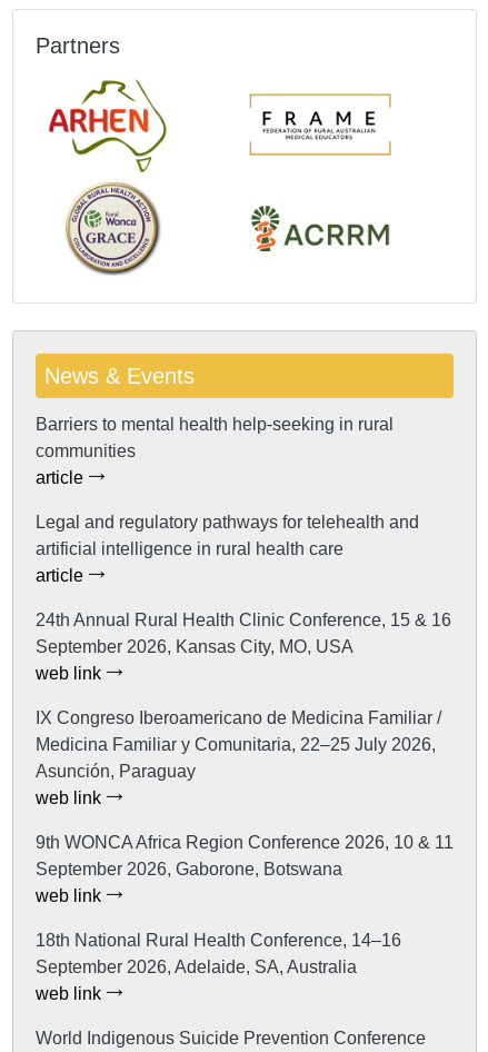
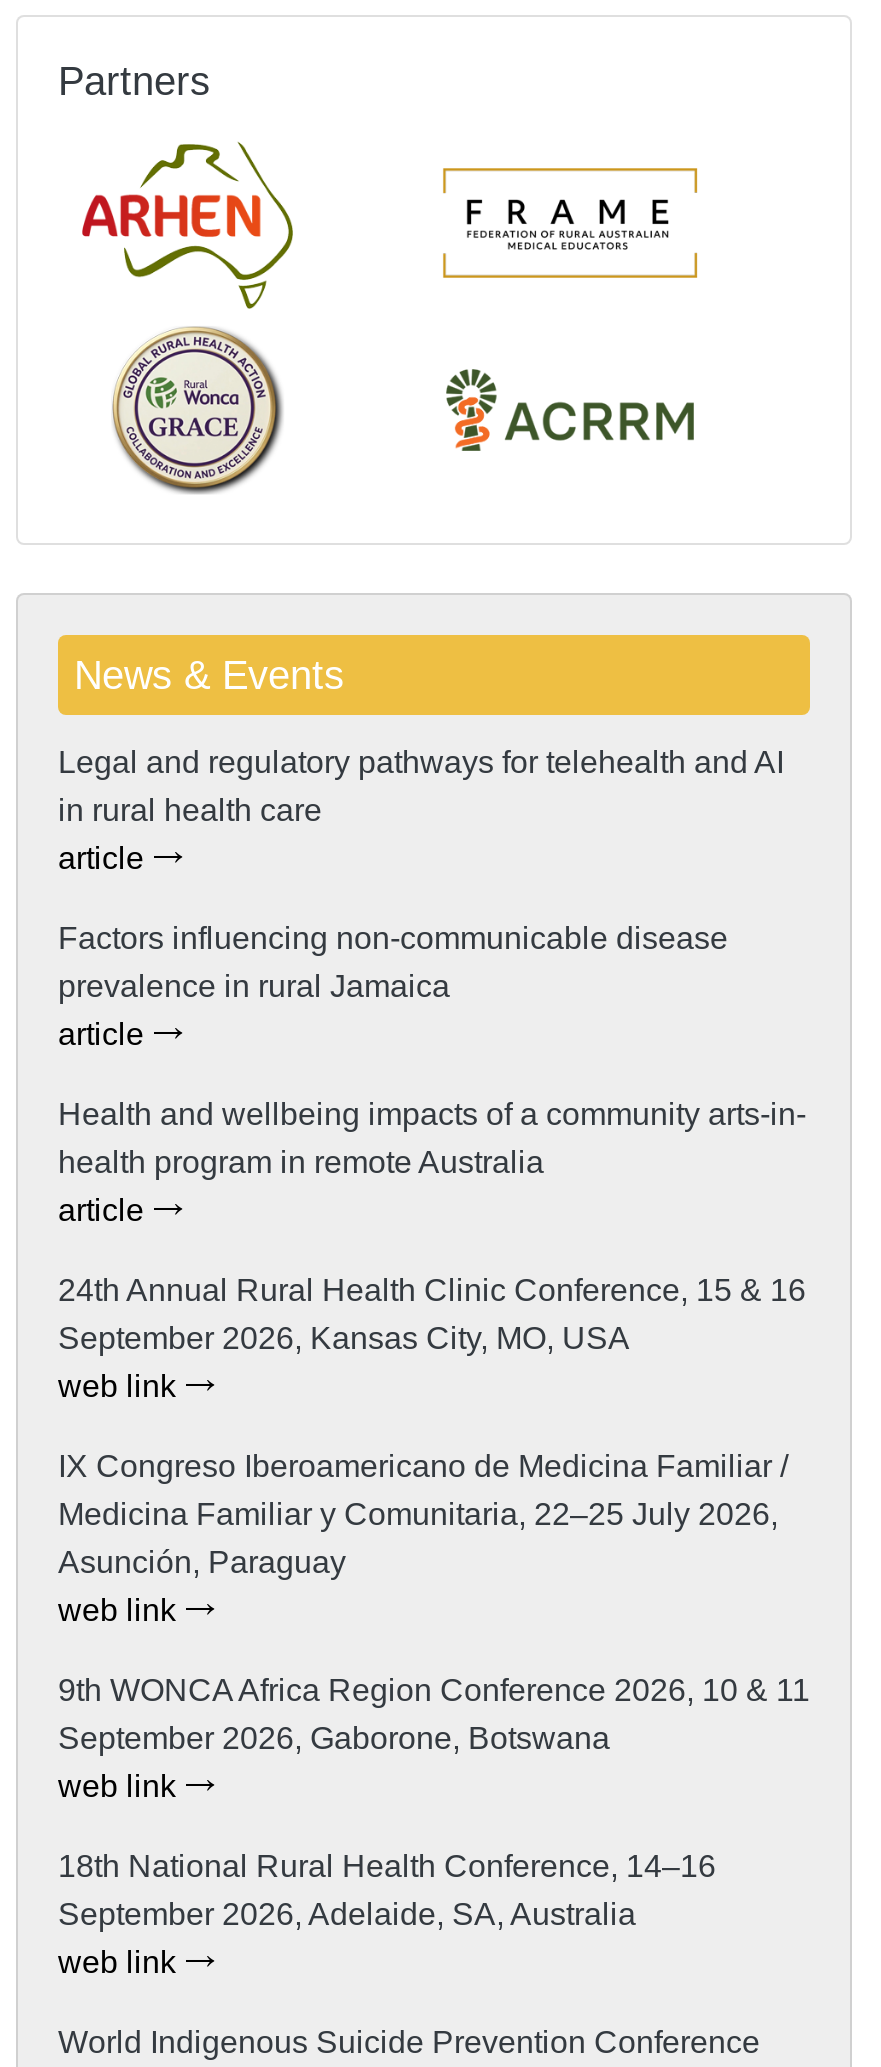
- Barriers to mental health help-seeking in rural
- communities
+ Legal and regulatory pathways for telehealth and AI
+ in rural health care

- Legal and regulatory pathways for telehealth and
- artificial intelligence in rural health care
+ Factors influencing non-communicable disease
+ prevalence in rural Jamaica
+ article
+ Health and wellbeing impacts of a community arts-in-
+ health program in remote Australia
